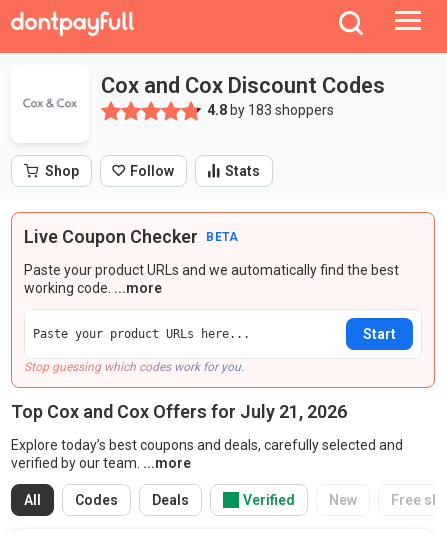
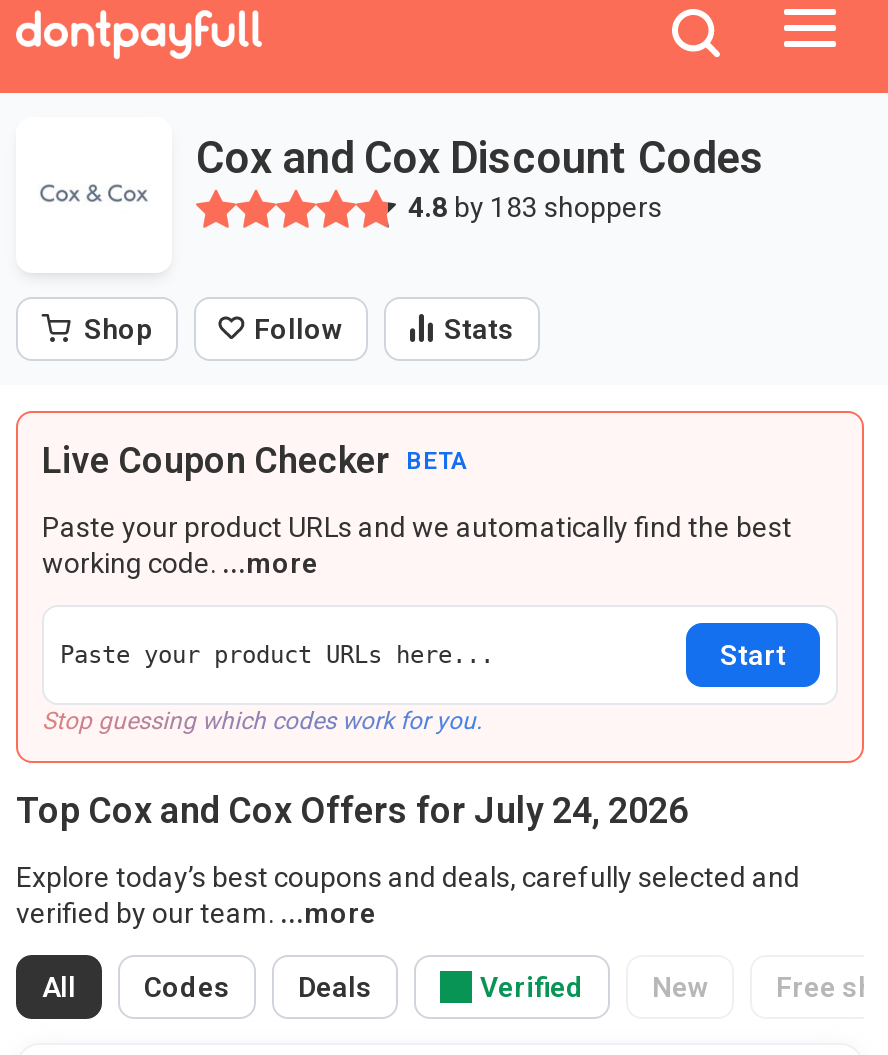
- Top Cox and Cox Offers for July 21, 2026
+ Top Cox and Cox Offers for July 24, 2026
